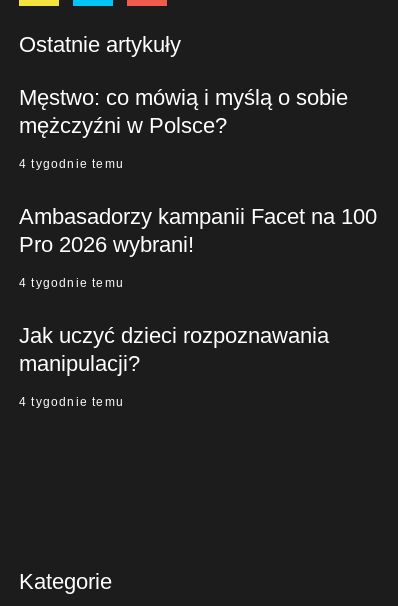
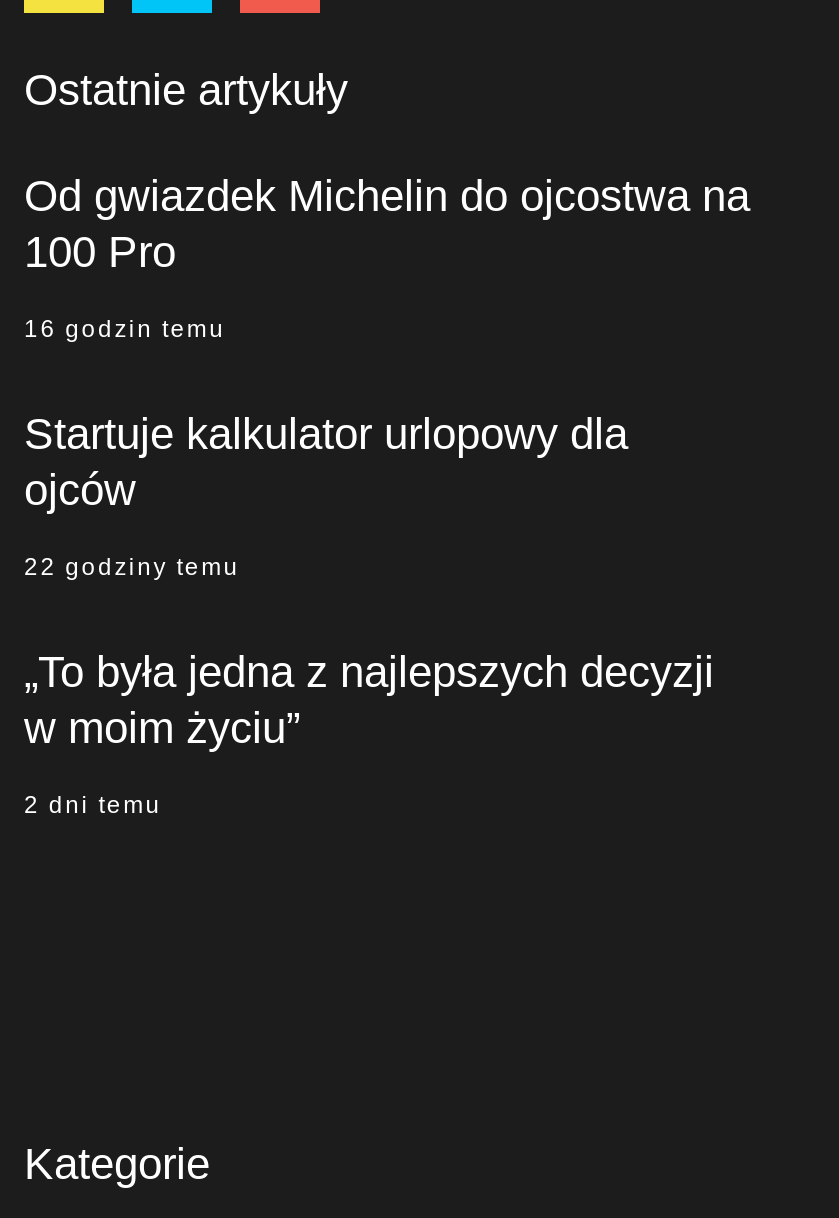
- Męstwo: co mówią i myślą o sobie
- mężczyźni w Polsce?
+ Od gwiazdek Michelin do ojcostwa na
+ 100 Pro

- 4 tygodnie temu
+ 16 godzin temu

- Ambasadorzy kampanii Facet na 100
- Pro 2026 wybrani!
+ Startuje kalkulator urlopowy dla
+ ojców

- 4 tygodnie temu
+ 22 godziny temu

- Jak uczyć dzieci rozpoznawania
- manipulacji?
+ „To była jedna z najlepszych decyzji
+ w moim życiu”

- 4 tygodnie temu
+ 2 dni temu
